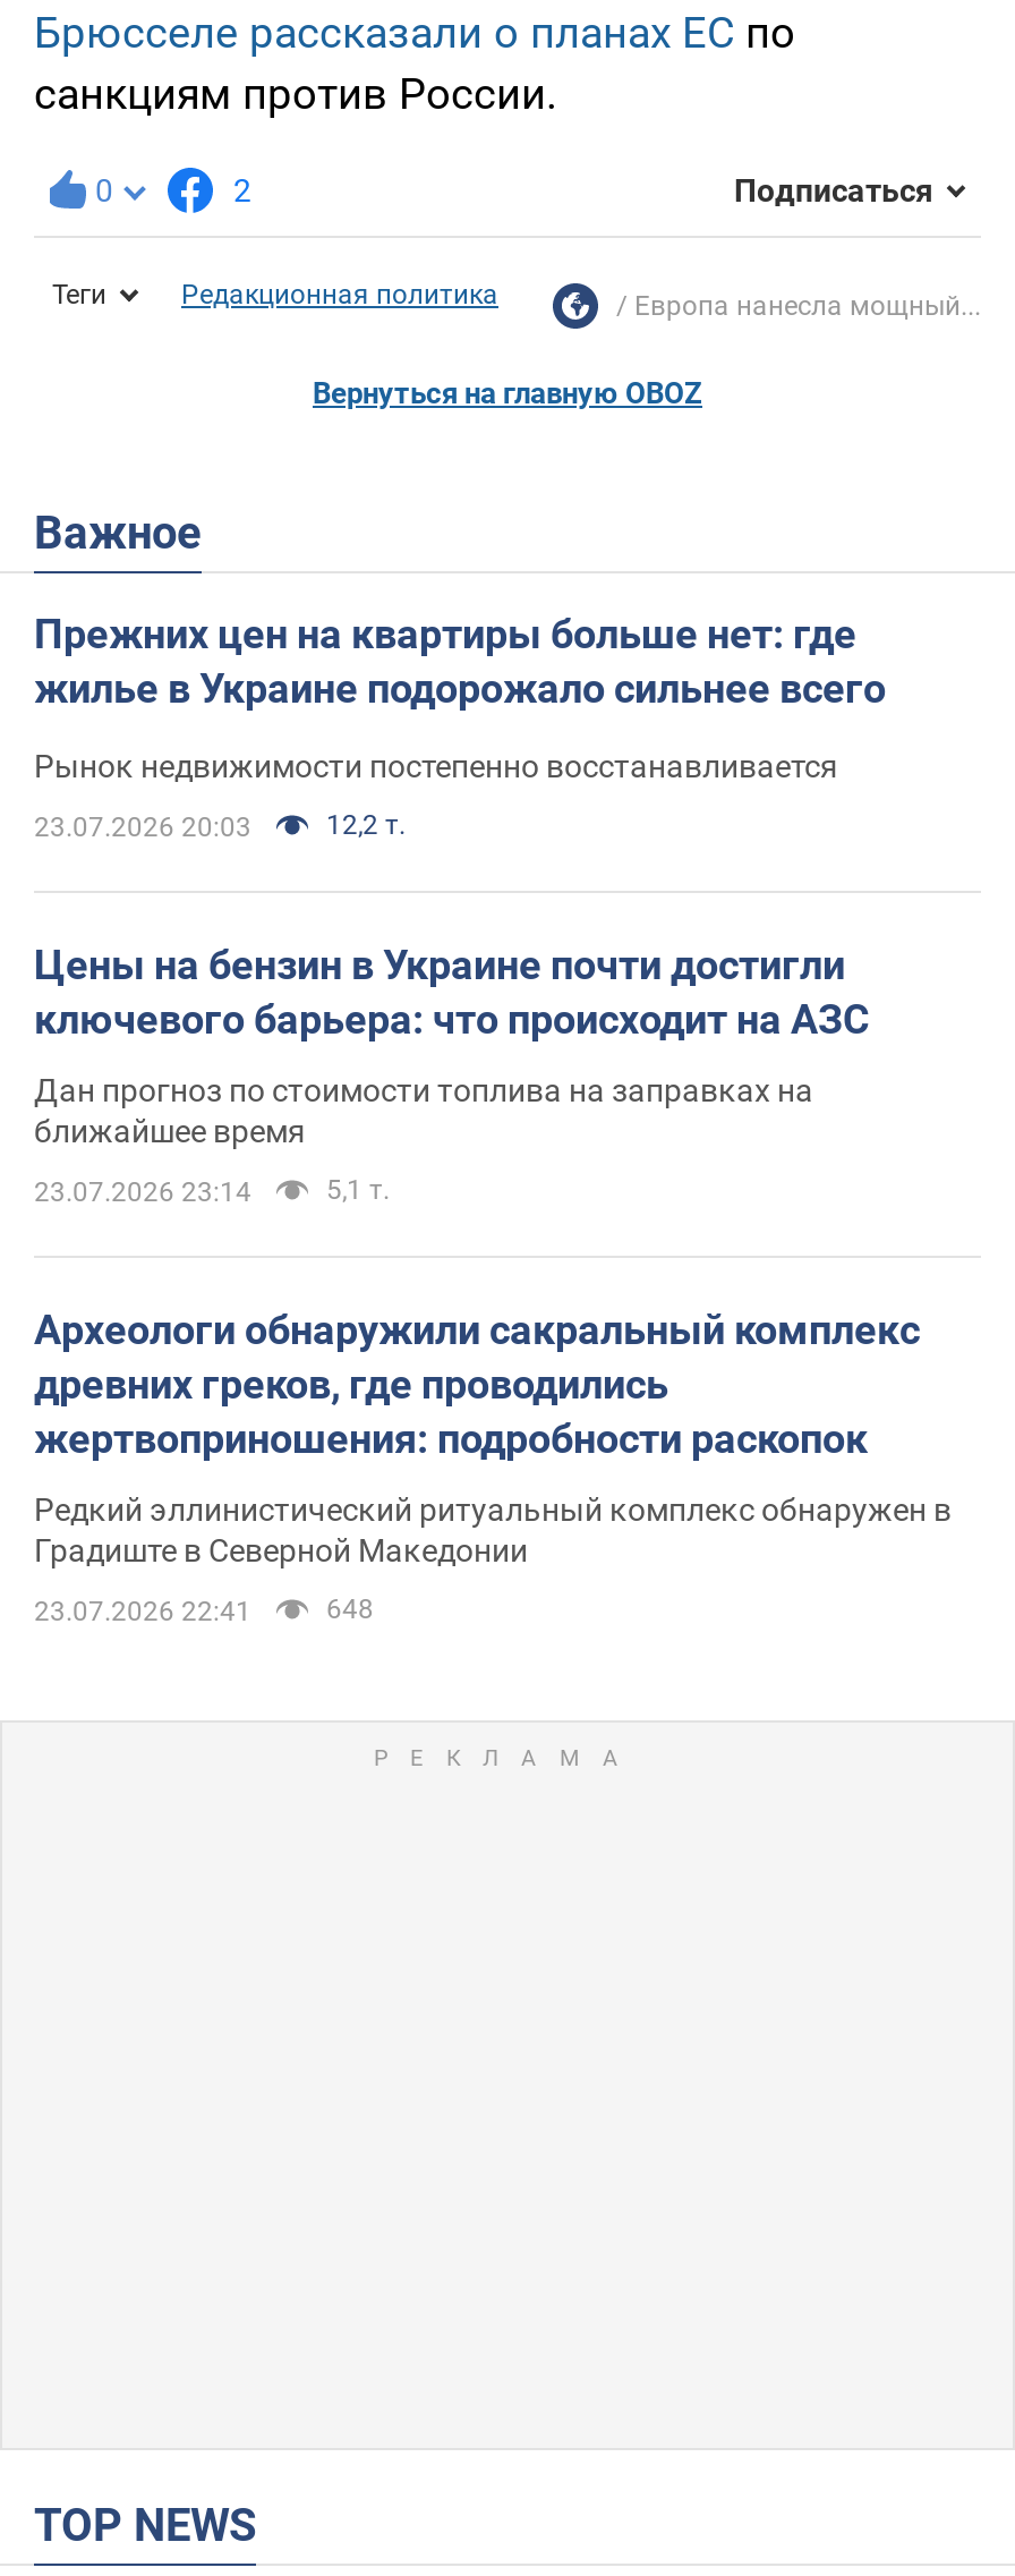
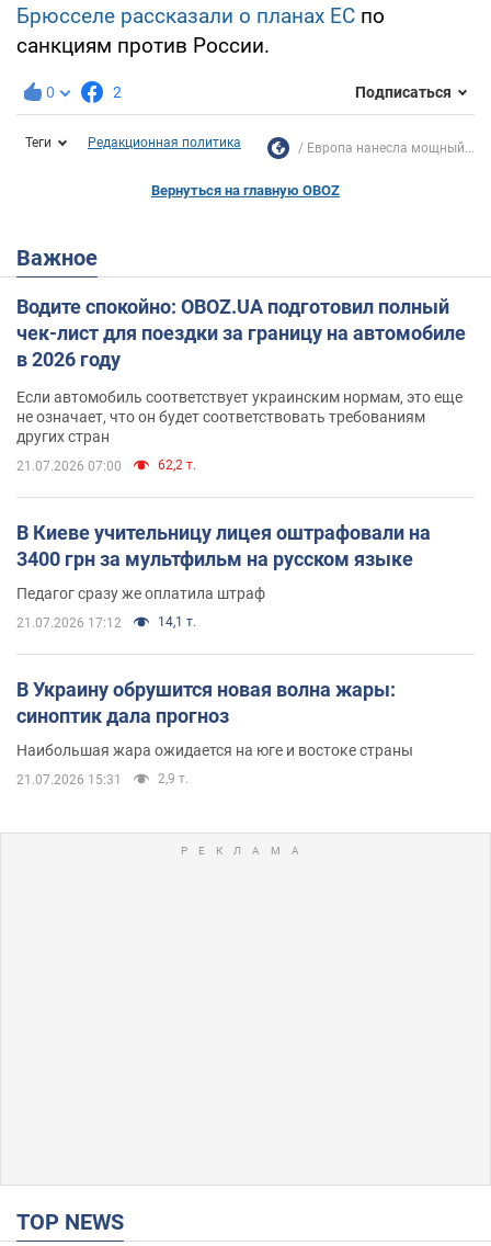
- Прежних цен на квартиры больше нет: где
- жилье в Украине подорожало сильнее всего
+ Водите спокойно: OBOZ.UA подготовил полный
+ чек-лист для поездки за границу на автомобиле
+ в 2026 году

- Рынок недвижимости постепенно восстанавливается
+ Если автомобиль соответствует украинским нормам, это еще
+ не означает, что он будет соответствовать требованиям
+ других стран

- 23.07.2026 20:03
- 12,2 т.
+ 21.07.2026 07:00
+ 62,2 т.

- Цены на бензин в Украине почти достигли
- ключевого барьера: что происходит на АЗС
+ В Киеве учительницу лицея оштрафовали на
+ 3400 грн за мультфильм на русском языке

- Дан прогноз по стоимости топлива на заправках на
- ближайшее время
+ Педагог сразу же оплатила штраф

- 23.07.2026 23:14
- 5,1 т.
+ 21.07.2026 17:12
+ 14,1 т.

- Археологи обнаружили сакральный комплекс
- древних греков, где проводились
- жертвоприношения: подробности раскопок
+ В Украину обрушится новая волна жары:
+ синоптик дала прогноз

- Редкий эллинистический ритуальный комплекс обнаружен в
- Градиште в Северной Македонии
+ Наибольшая жара ожидается на юге и востоке страны

- 23.07.2026 22:41
- 648
+ 21.07.2026 15:31
+ 2,9 т.
